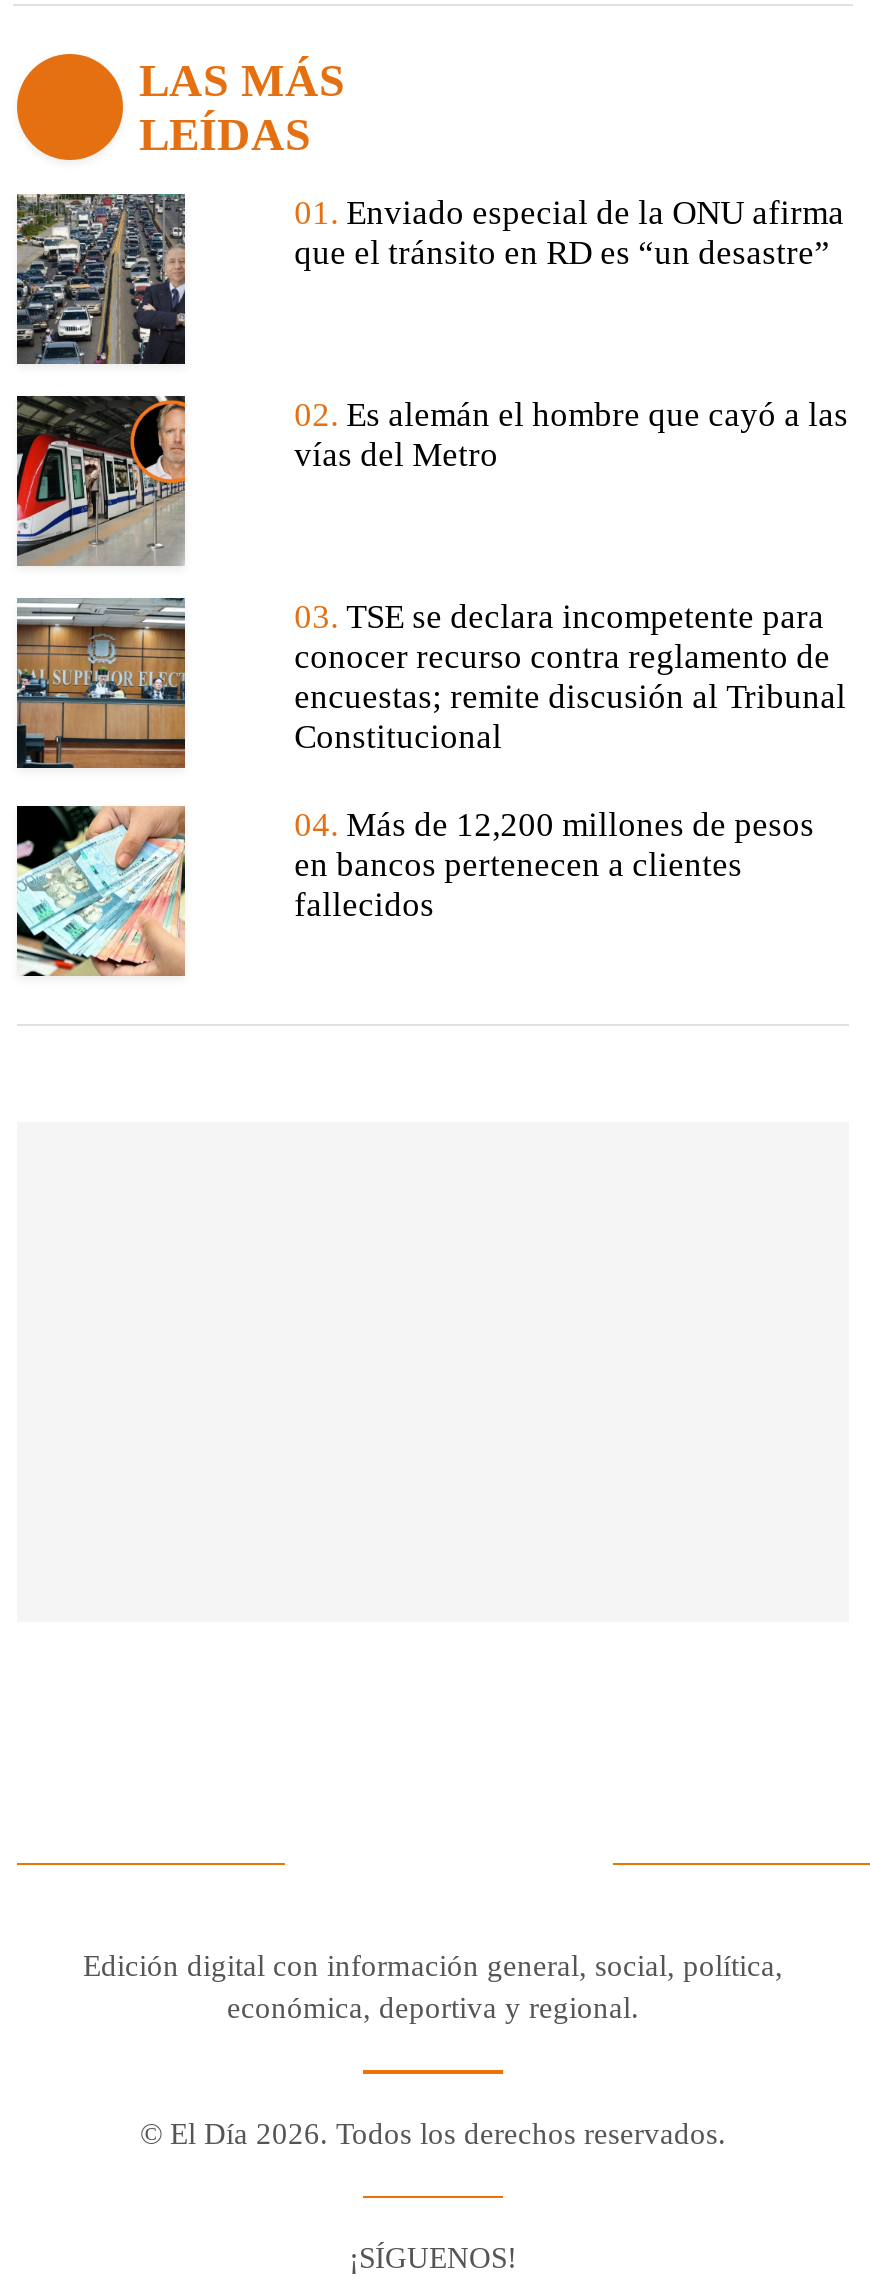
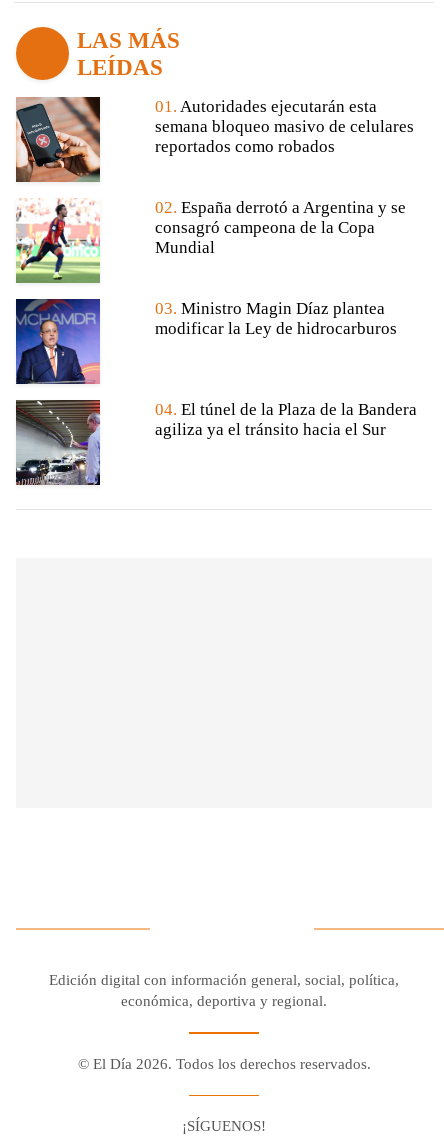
- [image]
+ [image]

- 01. Enviado especial de la ONU afirma
- que el tránsito en RD es “un desastre”
+ 01. Autoridades ejecutarán esta
+ semana bloqueo masivo de celulares
+ reportados como robados

- [image]
+ [image]

- 02. Es alemán el hombre que cayó a las
- vías del Metro
+ 02. España derrotó a Argentina y se
+ consagró campeona de la Copa
+ Mundial

- [image]
+ [image]

- 03. TSE se declara incompetente para
- conocer recurso contra reglamento de
- encuestas; remite discusión al Tribunal
- Constitucional
+ 03. Ministro Magin Díaz plantea
+ modificar la Ley de hidrocarburos

- [image]
+ [image]

- 04. Más de 12,200 millones de pesos
- en bancos pertenecen a clientes
- fallecidos
+ 04. El túnel de la Plaza de la Bandera
+ agiliza ya el tránsito hacia el Sur
